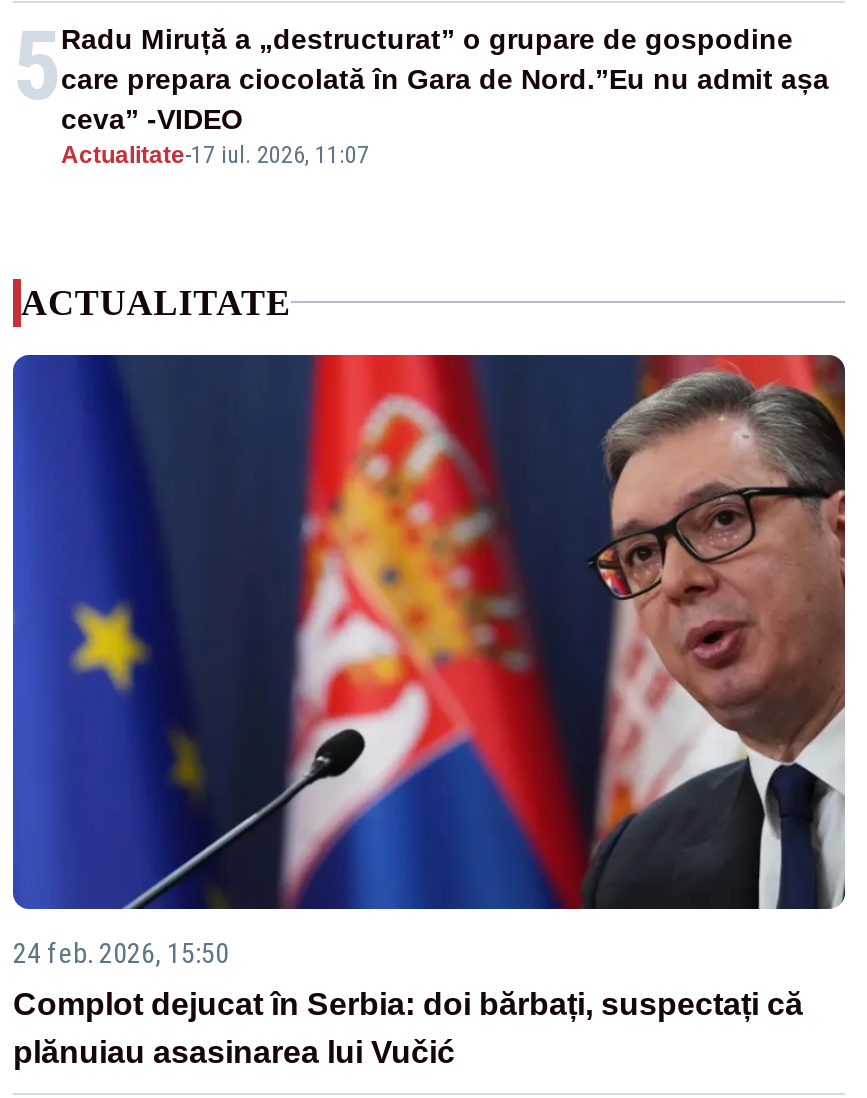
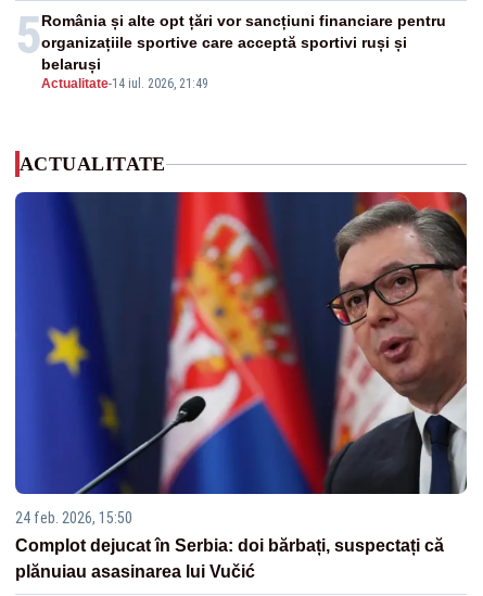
- Radu Miruță a „destructurat” o grupare de gospodine
- care prepara ciocolată în Gara de Nord.”Eu nu admit așa
- ceva” -VIDEO
+ România și alte opt țări vor sancțiuni financiare pentru
+ organizațiile sportive care acceptă sportivi ruși și
+ belaruși

- Actualitate-17 iul. 2026, 11:07
+ Actualitate-14 iul. 2026, 21:49
